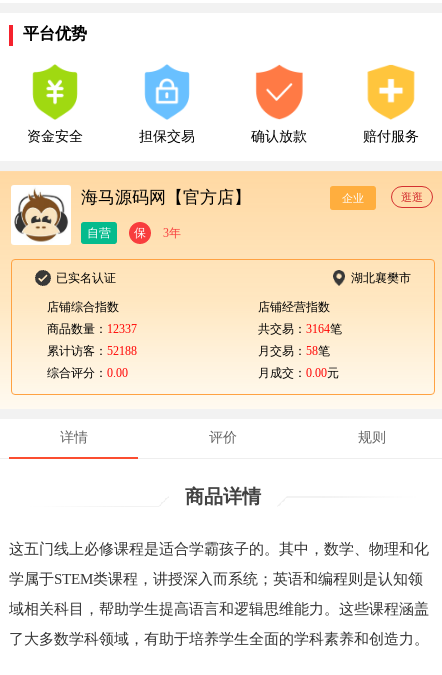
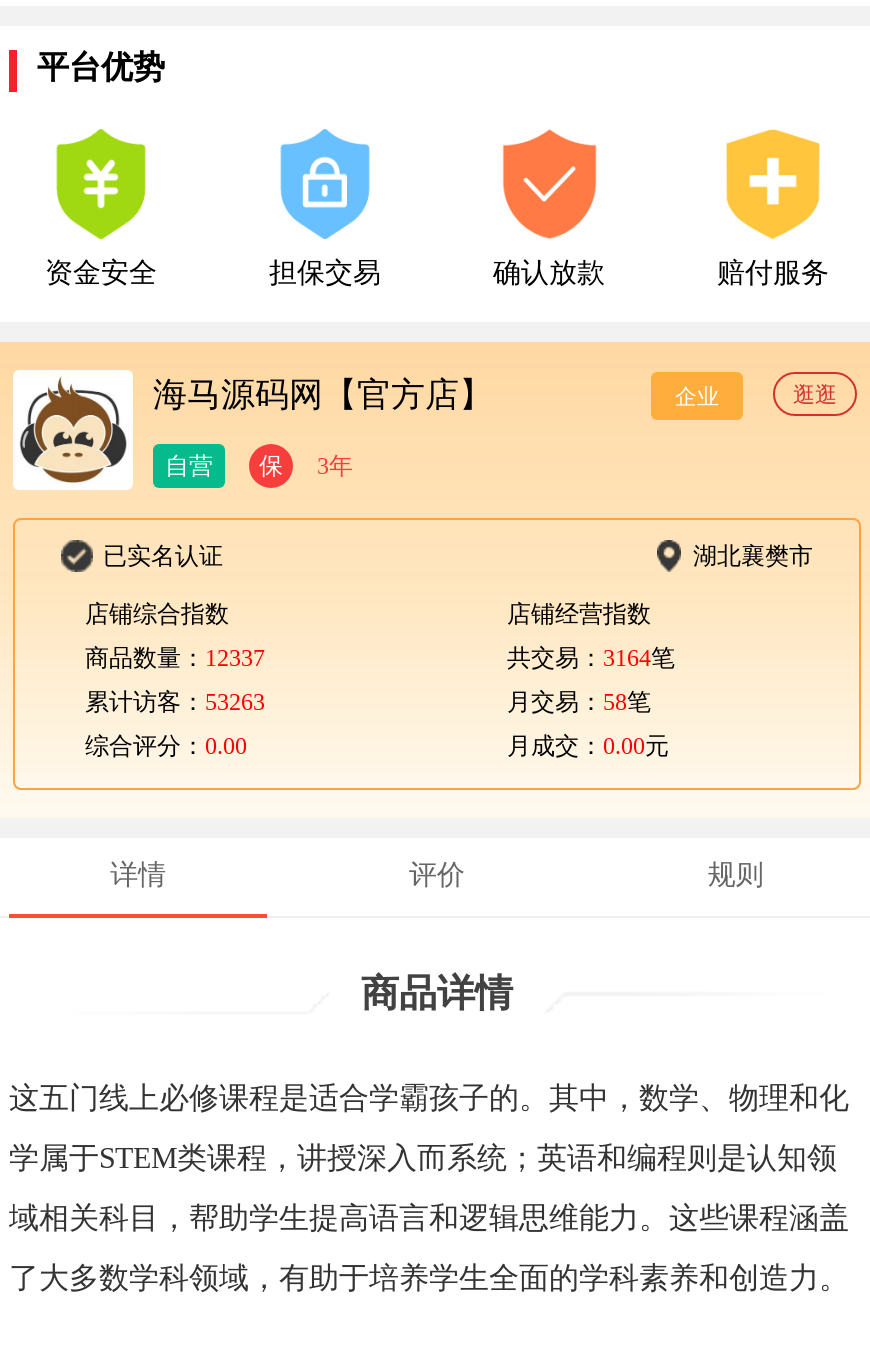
- 累计访客：52188
+ 累计访客：53263
